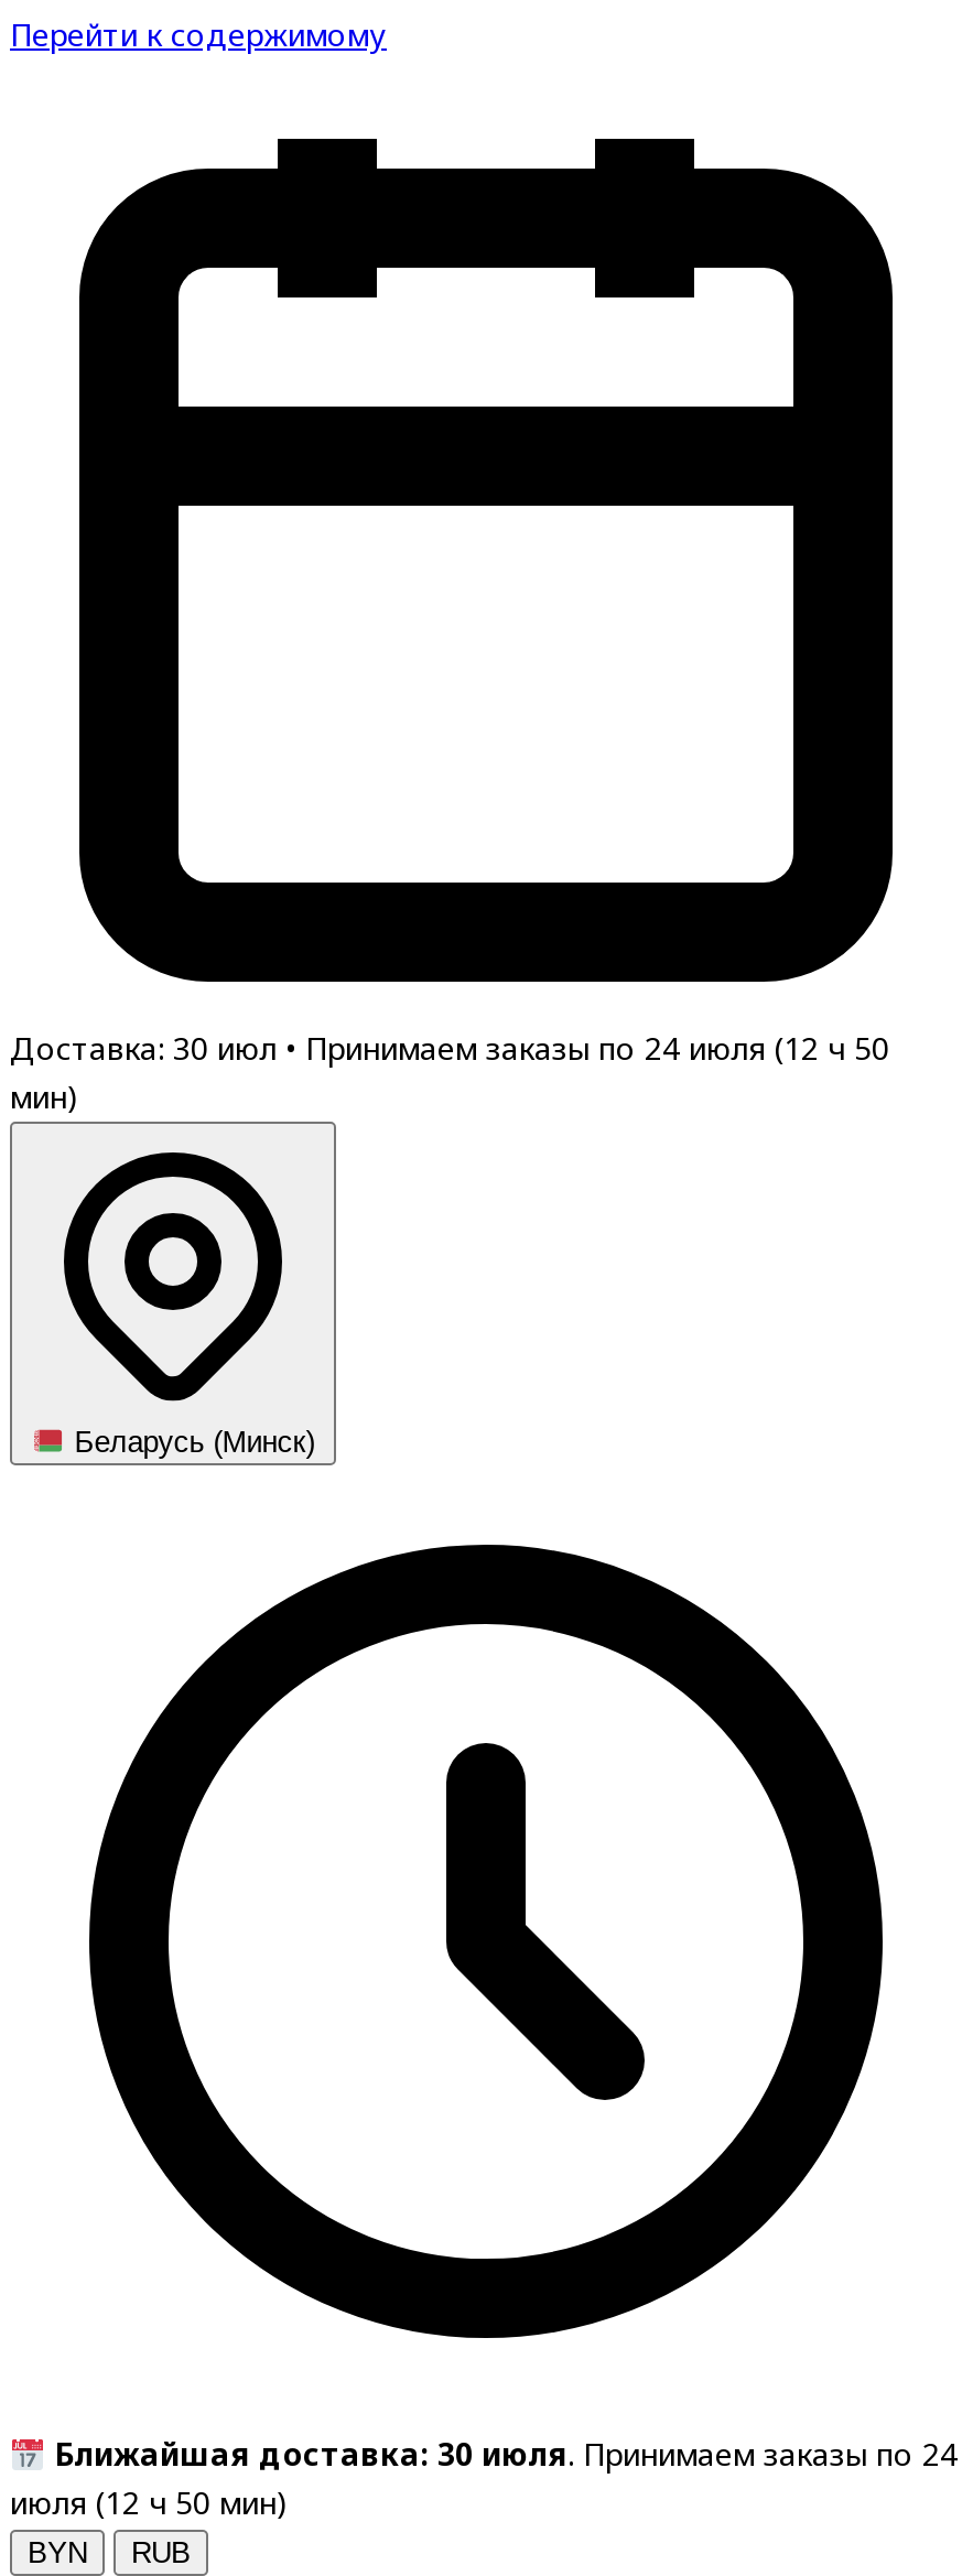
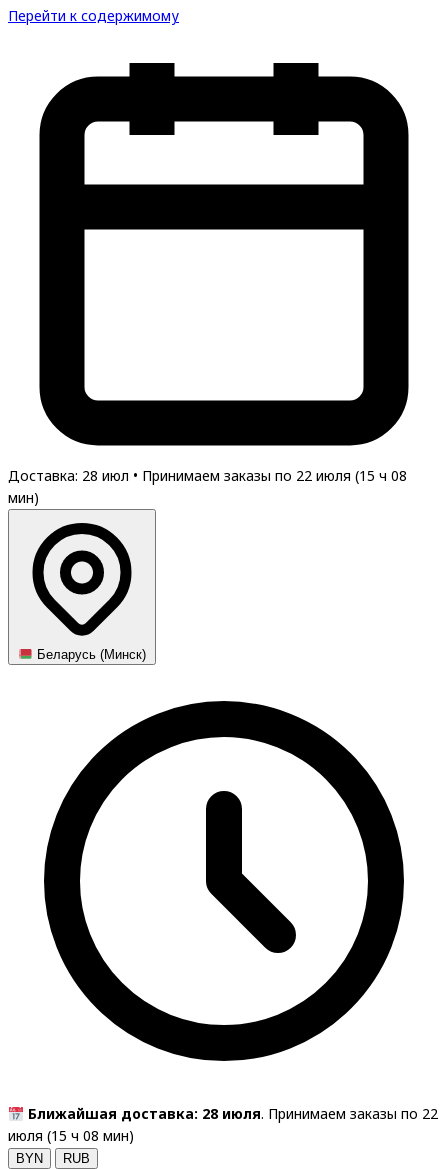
- Доставка: 30 июл • Принимаем заказы по 24 июля (12 ч 50
+ Доставка: 28 июл • Принимаем заказы по 22 июля (15 ч 08

- Ближайшая доставка: 30 июля. Принимаем заказы по 24
+ Ближайшая доставка: 28 июля. Принимаем заказы по 22

- июля (12 ч 50 мин)
+ июля (15 ч 08 мин)
